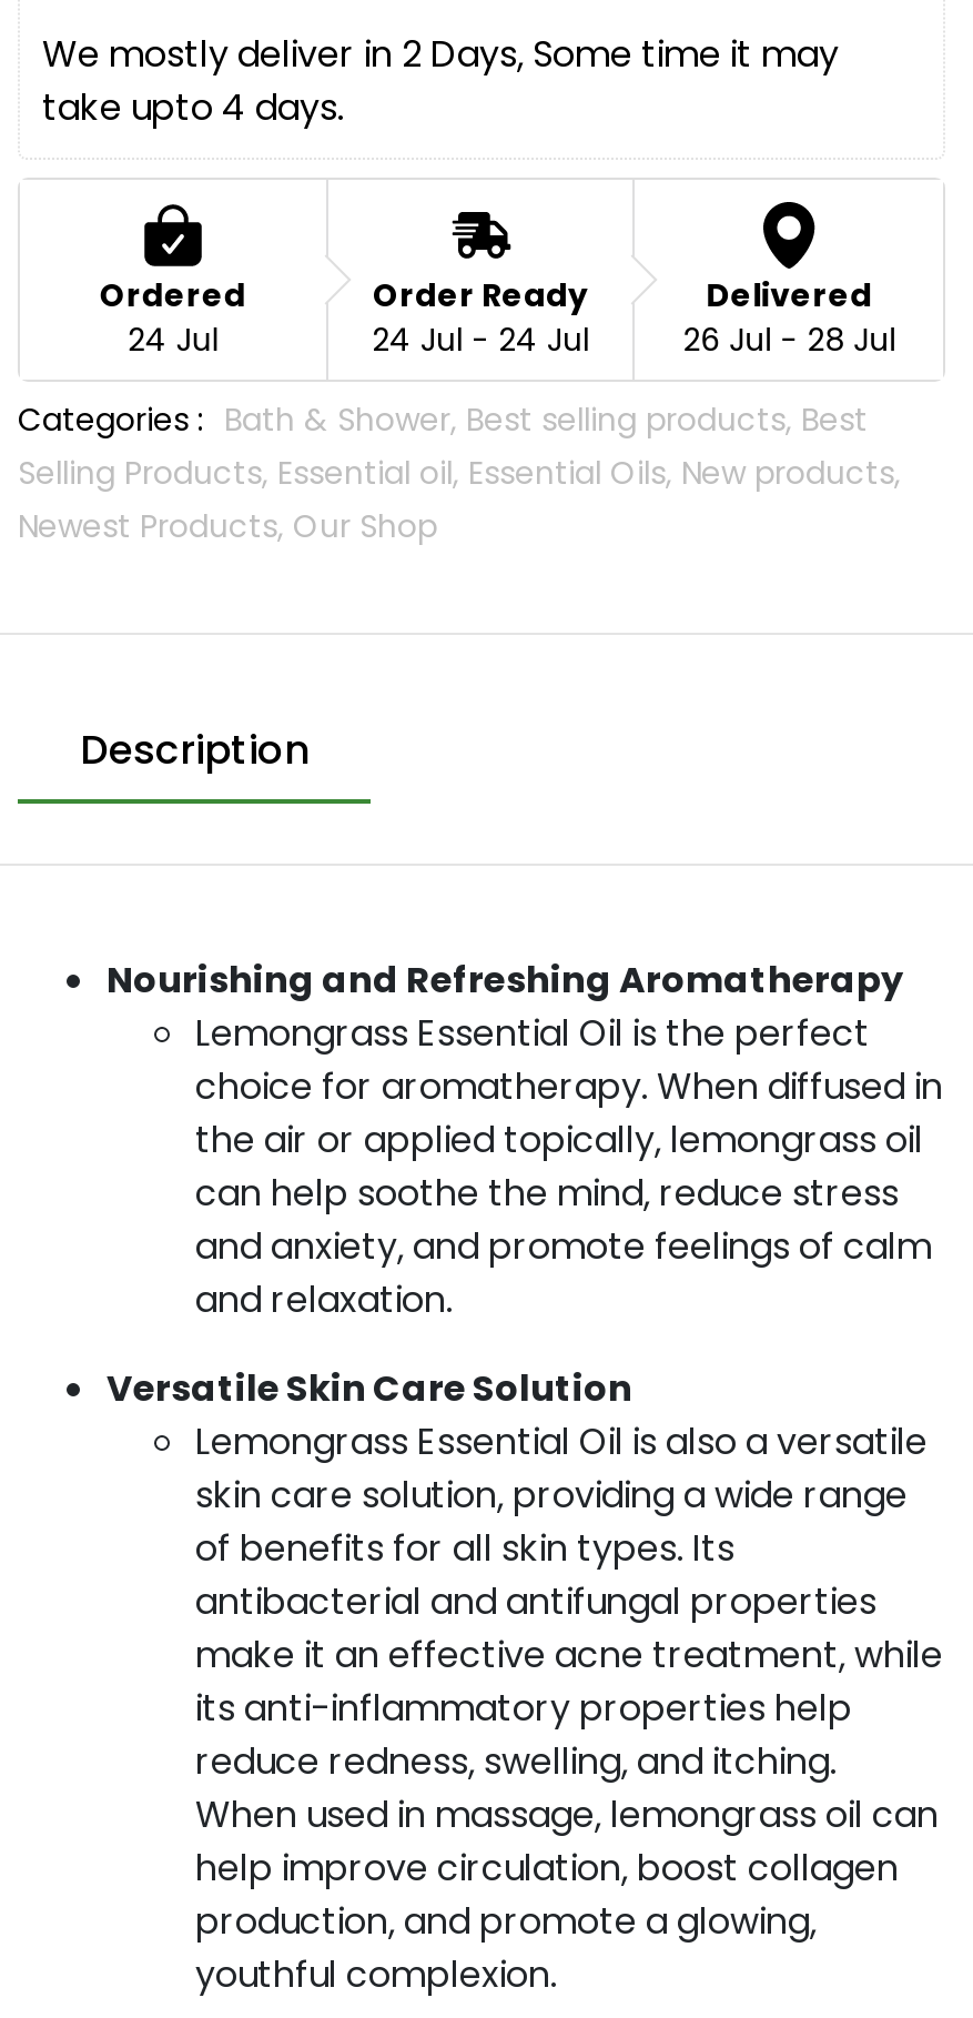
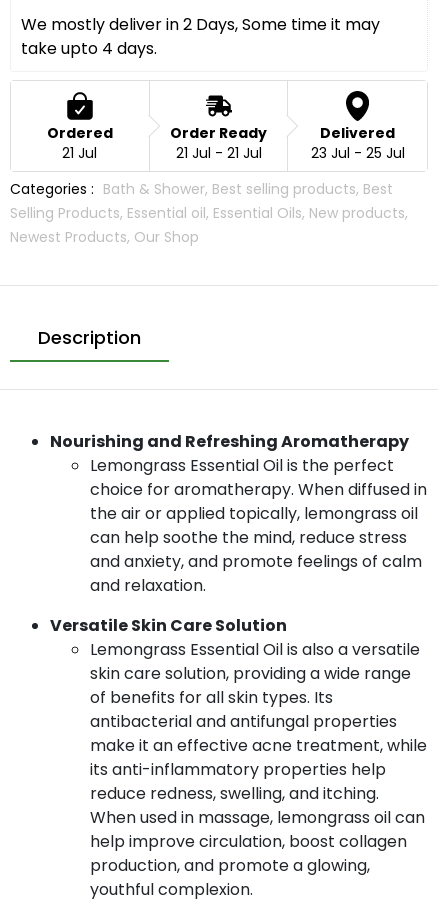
- 24 Jul
+ 21 Jul

- 24 Jul - 24 Jul
+ 21 Jul - 21 Jul

- 26 Jul - 28 Jul
+ 23 Jul - 25 Jul
